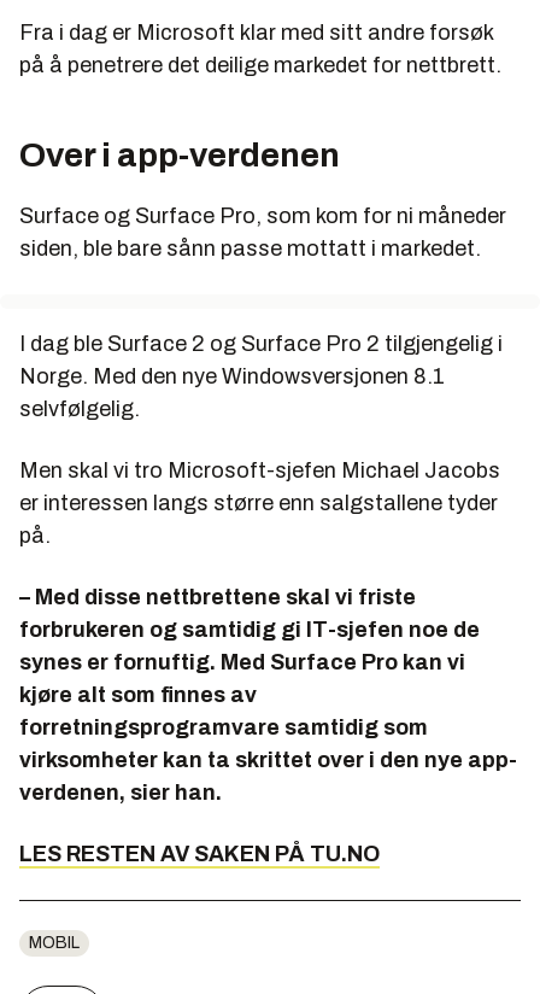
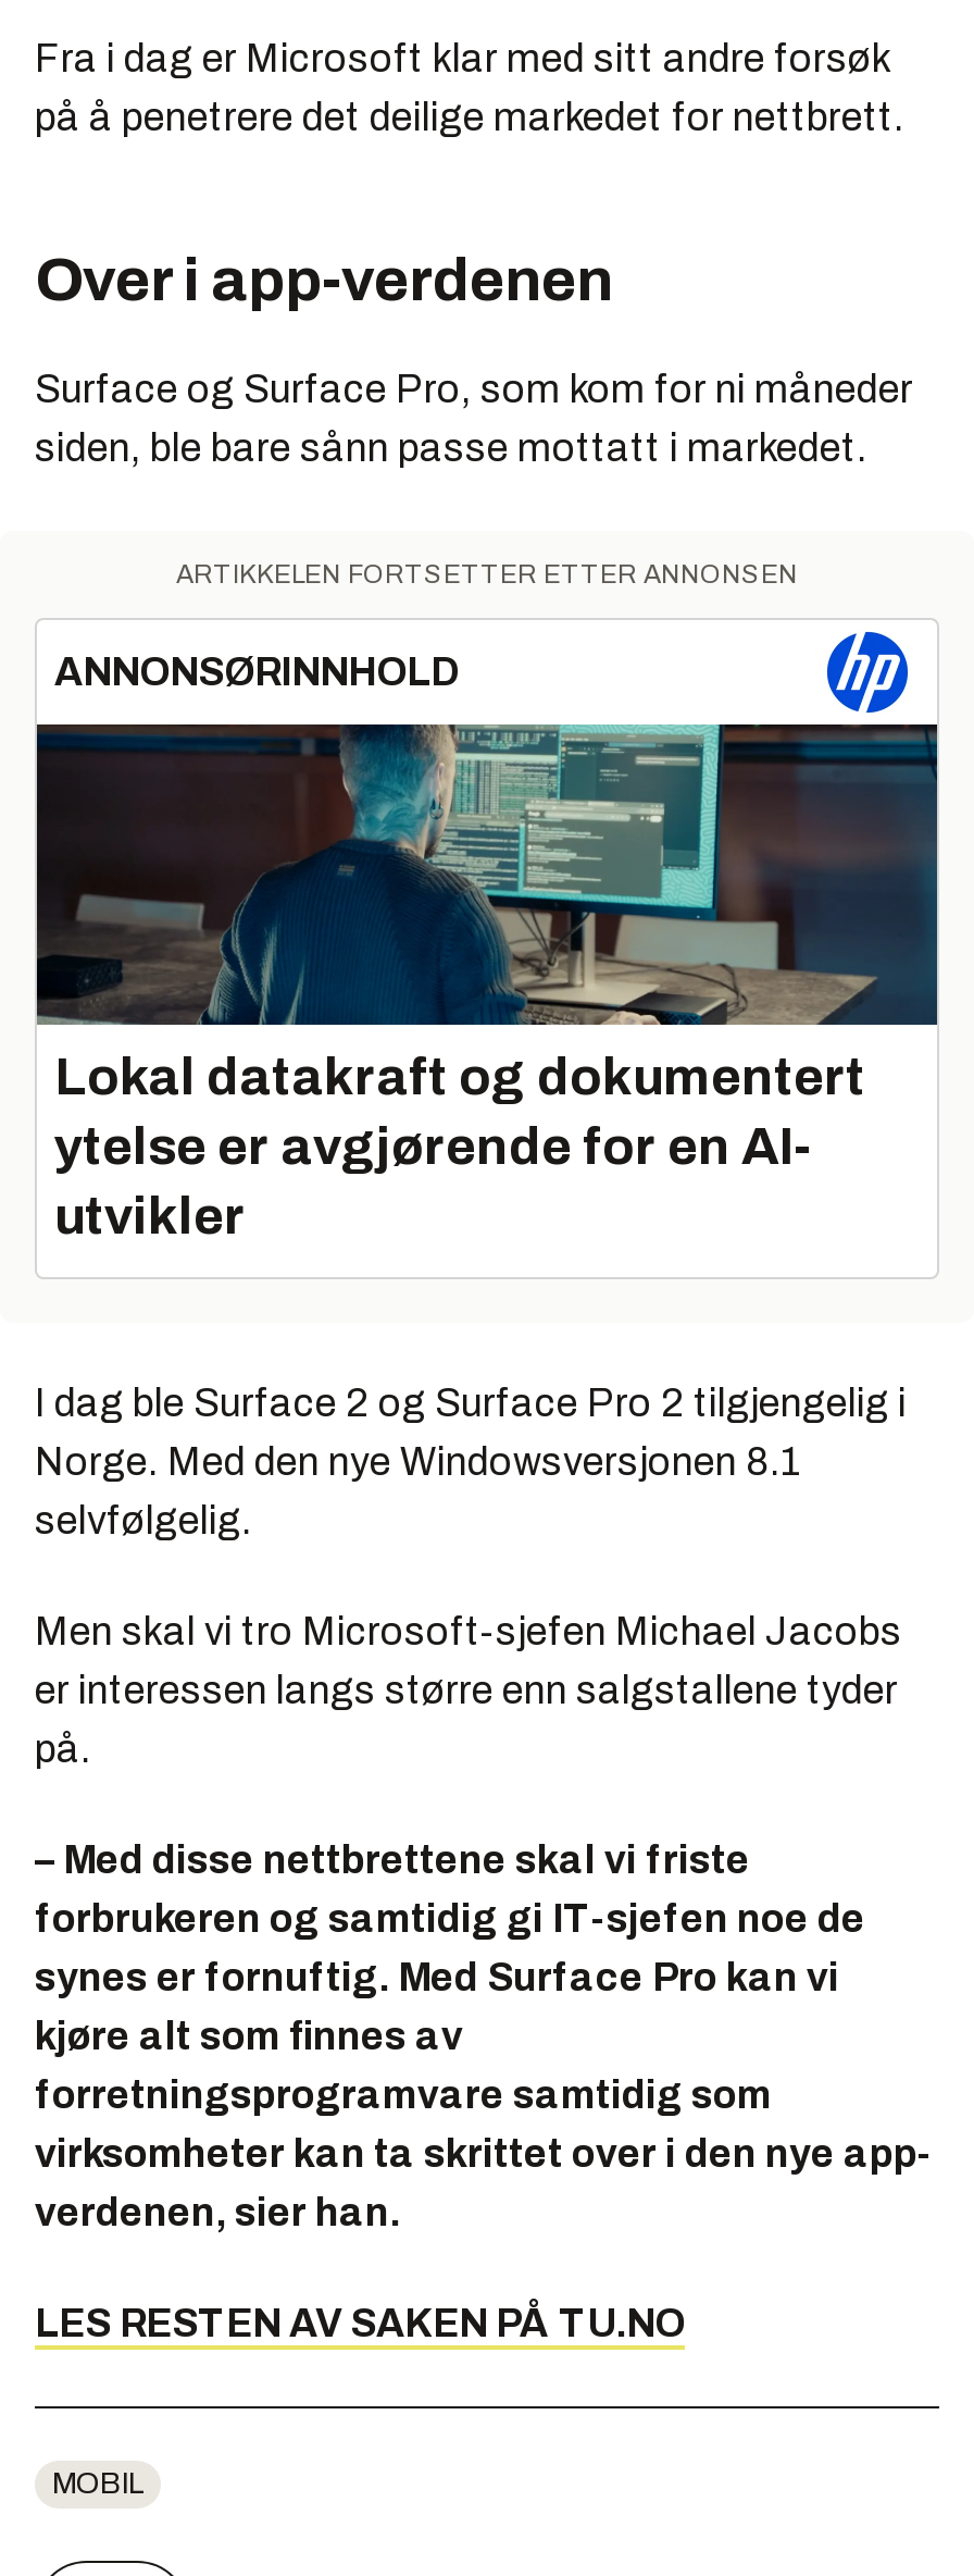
+ [image]
+ ARTIKKELEN FORTSETTER ETTER ANNONSEN
+ ANNONSØRINNHOLD

+ Lokal datakraft og dokumentert
+ ytelse er avgjørende for en AI-
+ utvikler
